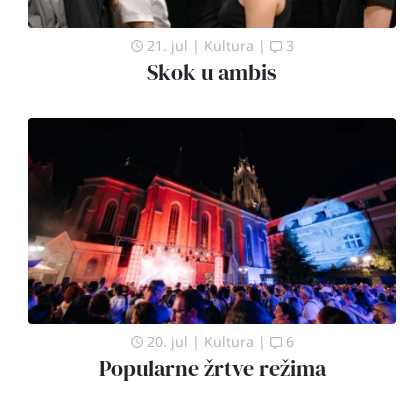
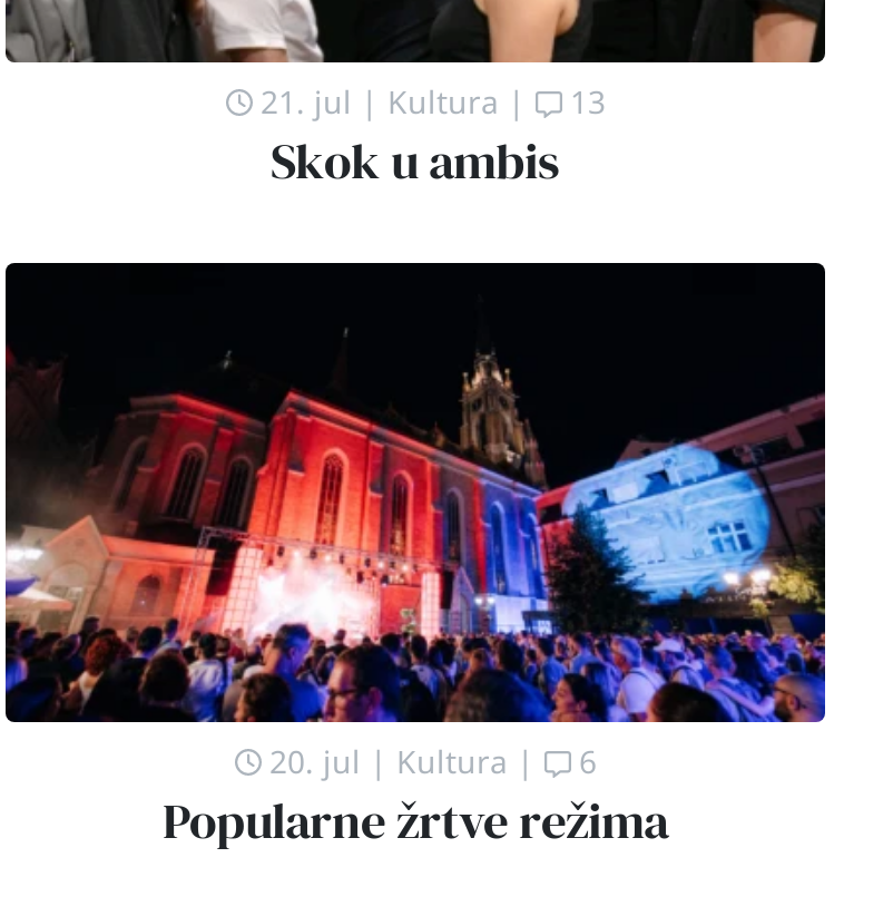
- 3
+ 13
